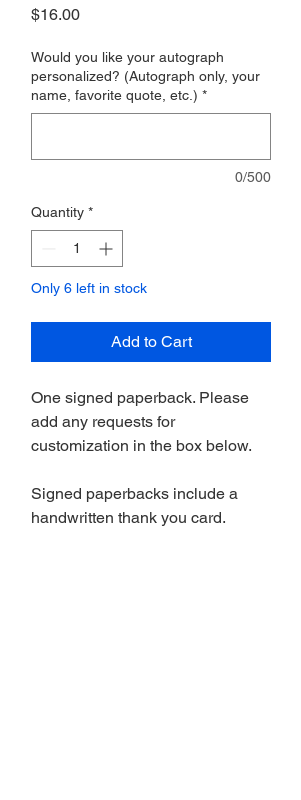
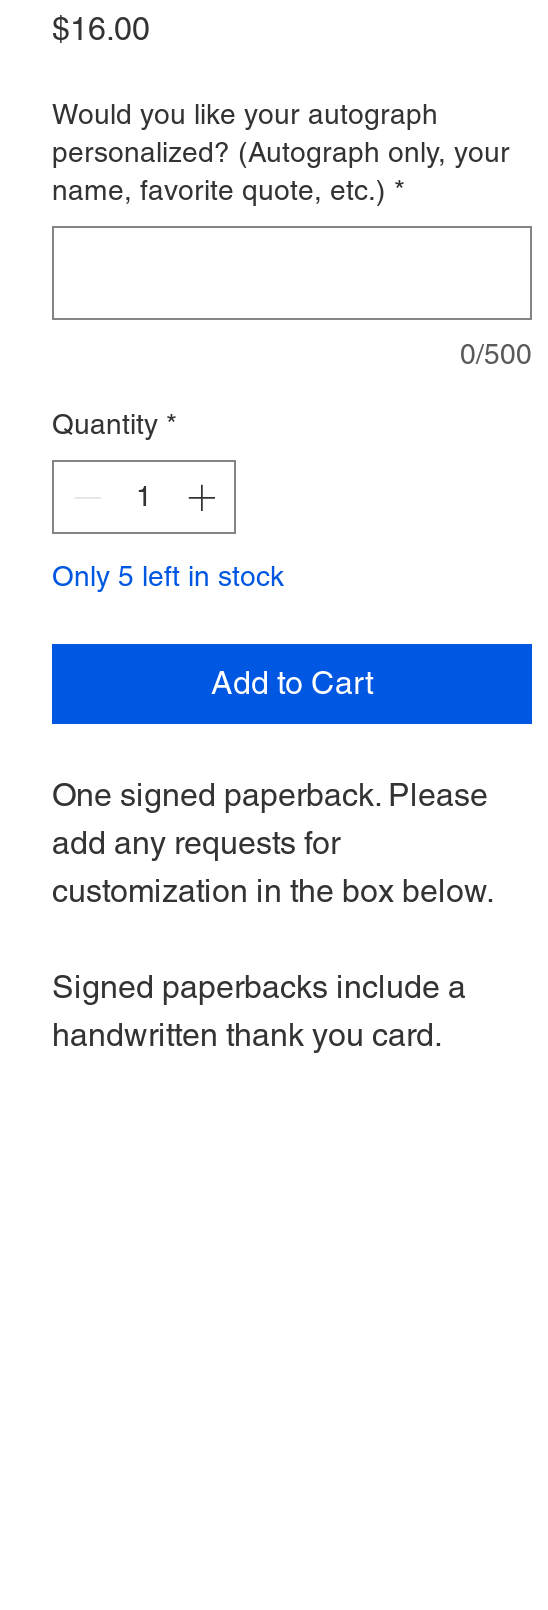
- Only 6 left in stock
+ Only 5 left in stock
